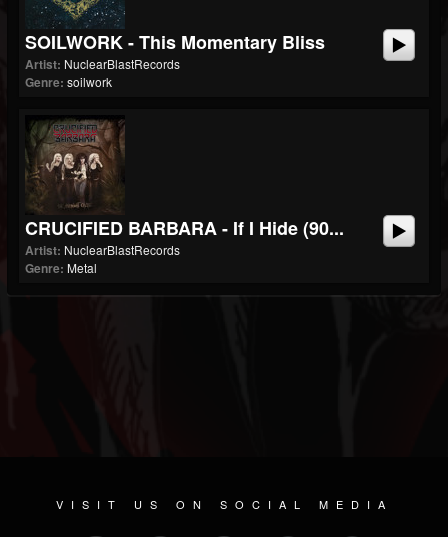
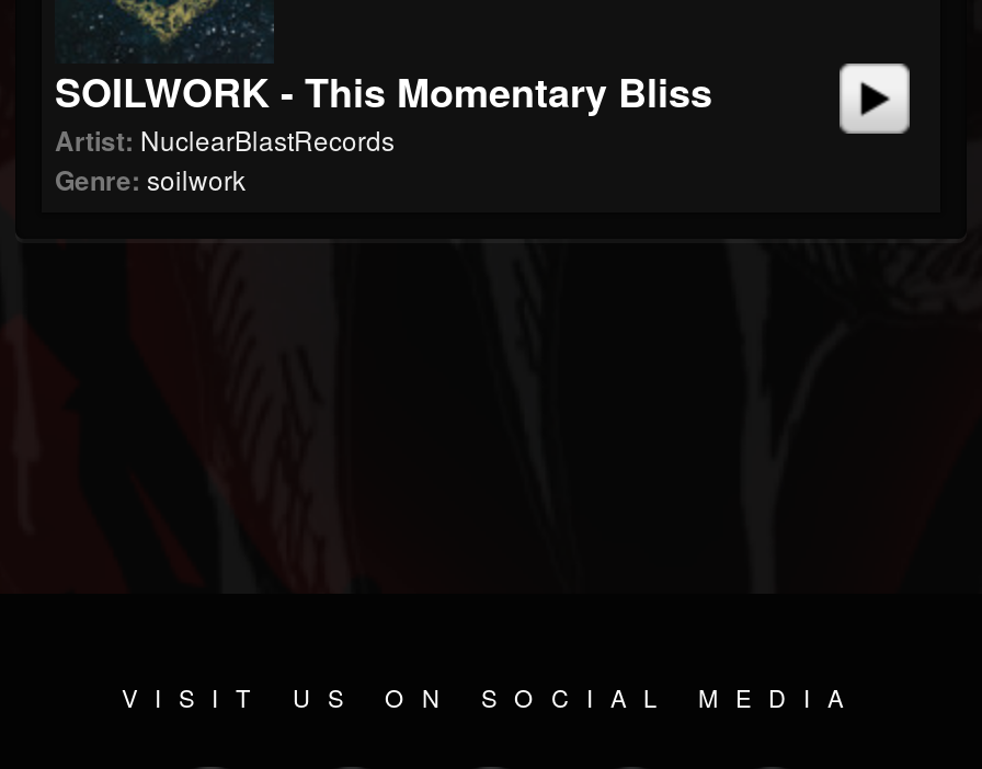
- [image]
- CRUCIFIED BARBARA - If I Hide (90...
- Artist: NuclearBlastRecords
- Genre: Metal
